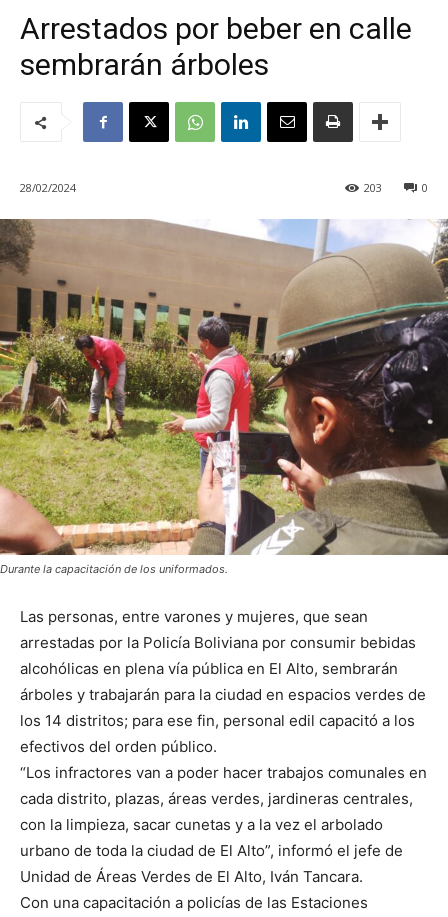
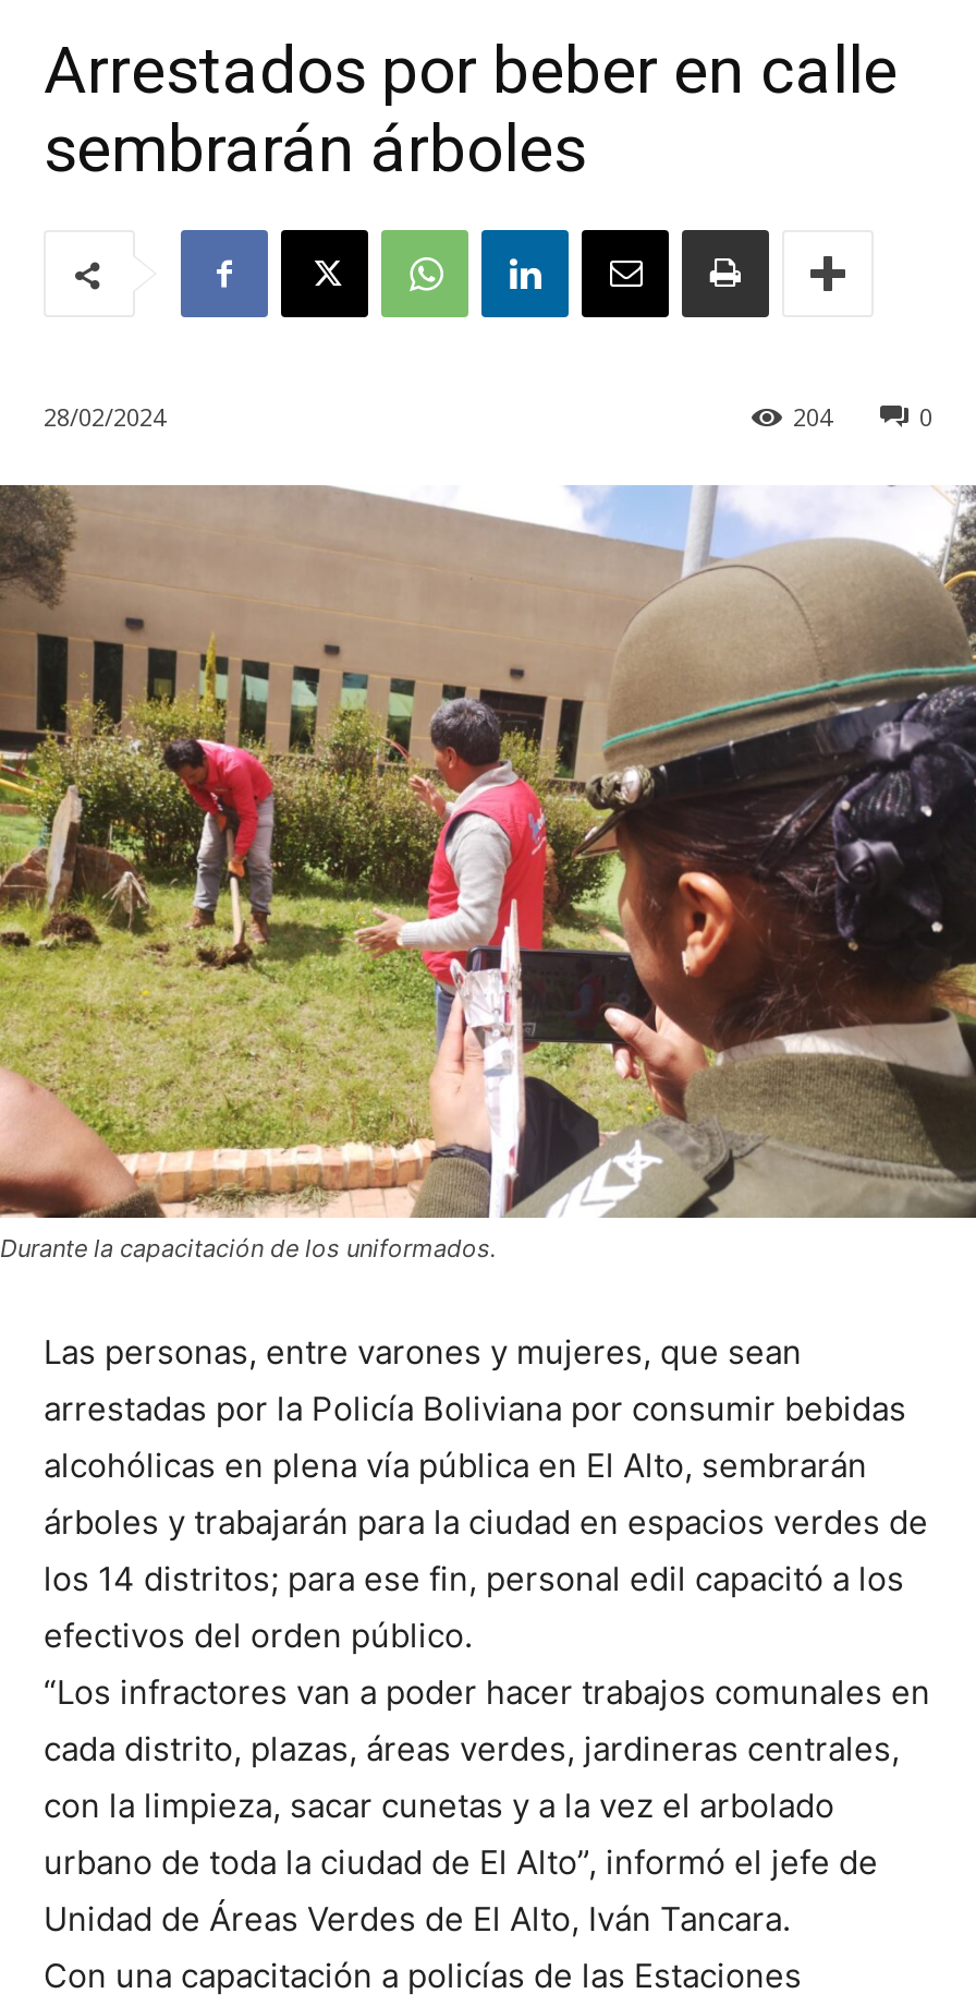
- 203
+ 204
